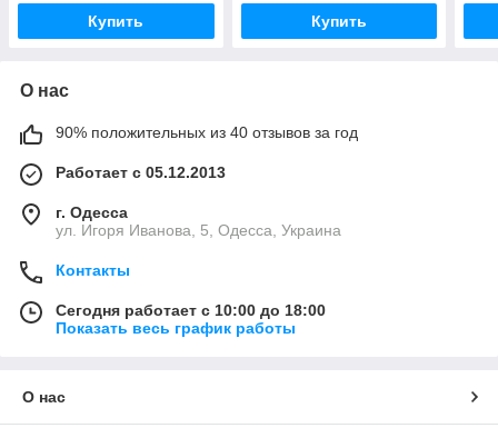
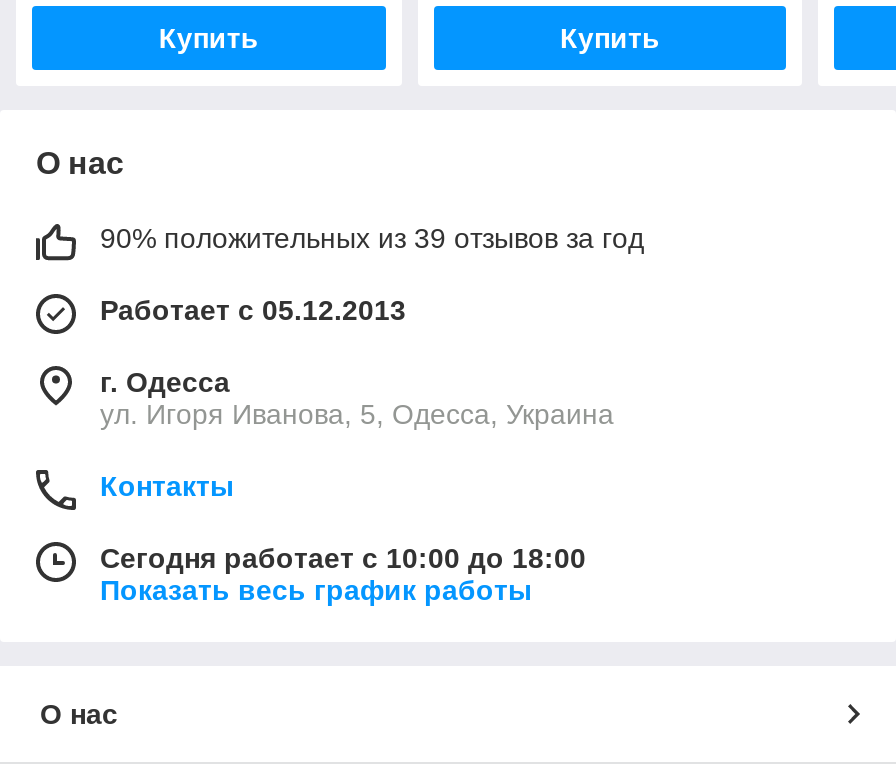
- 90% положительных из 40 отзывов за год
+ 90% положительных из 39 отзывов за год
